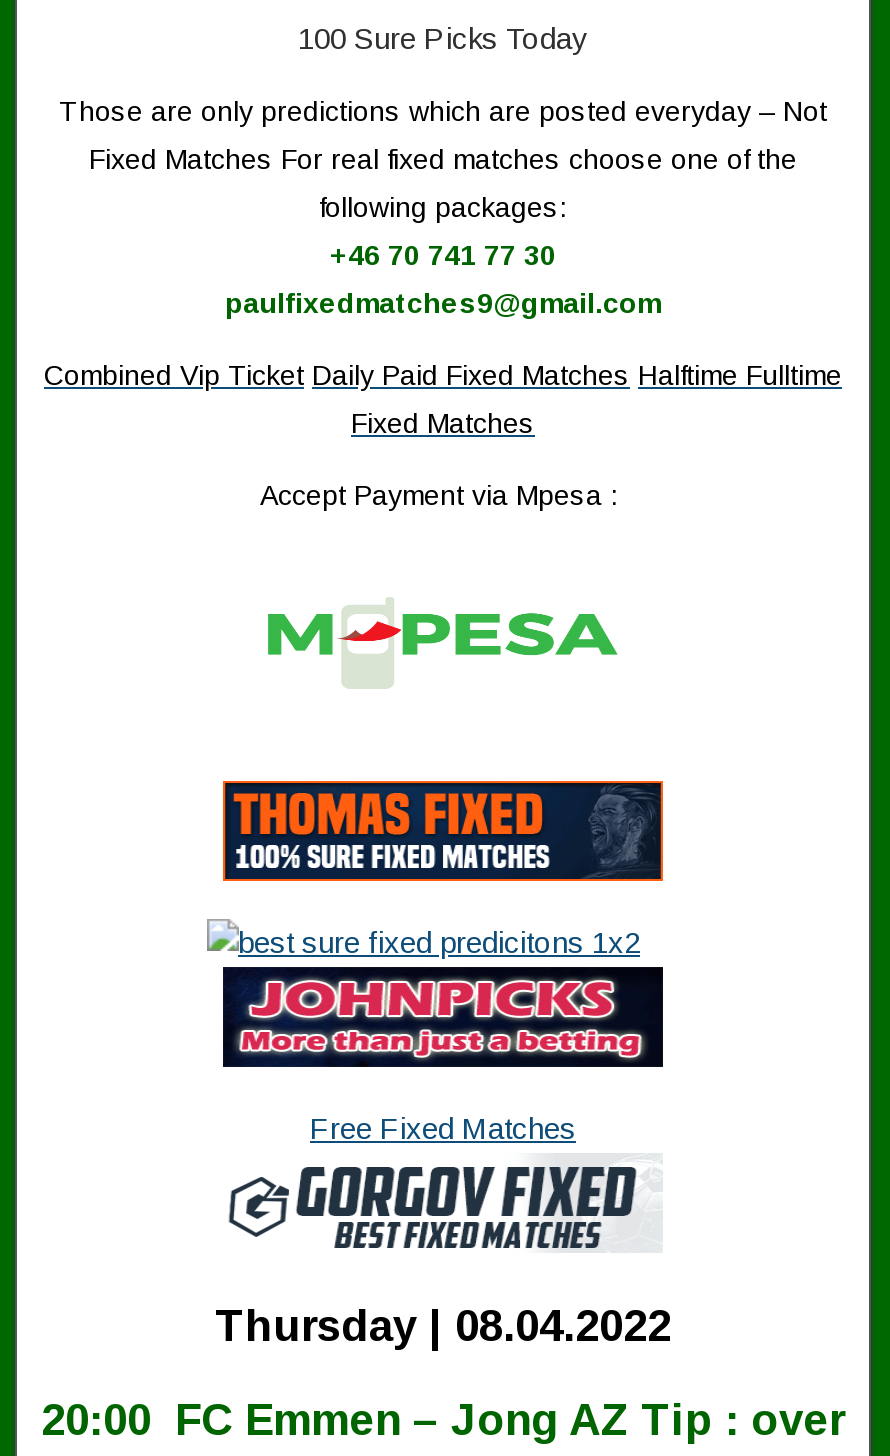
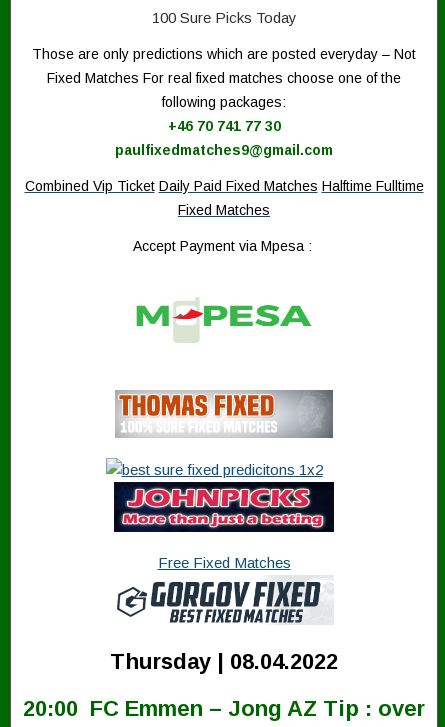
- [image]
+ [image]
